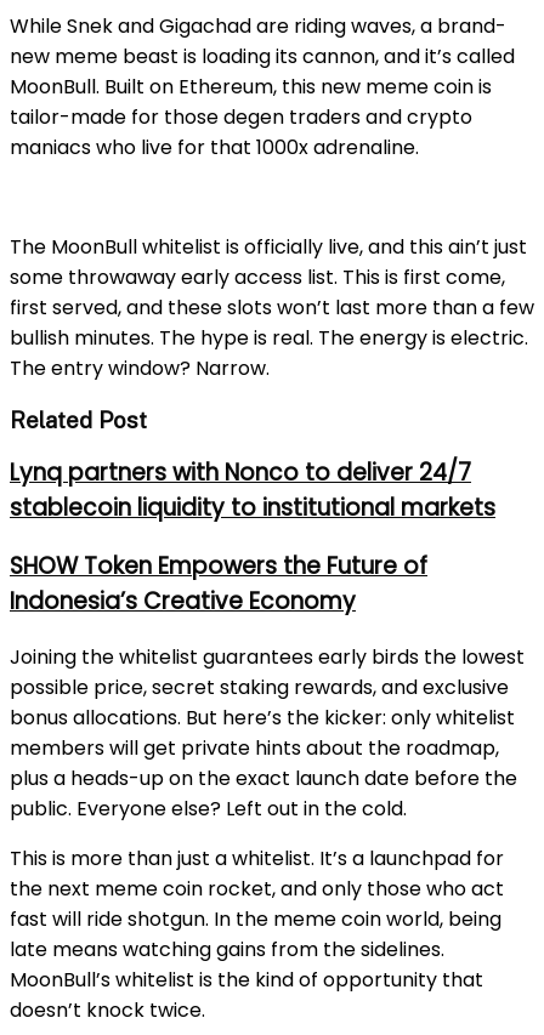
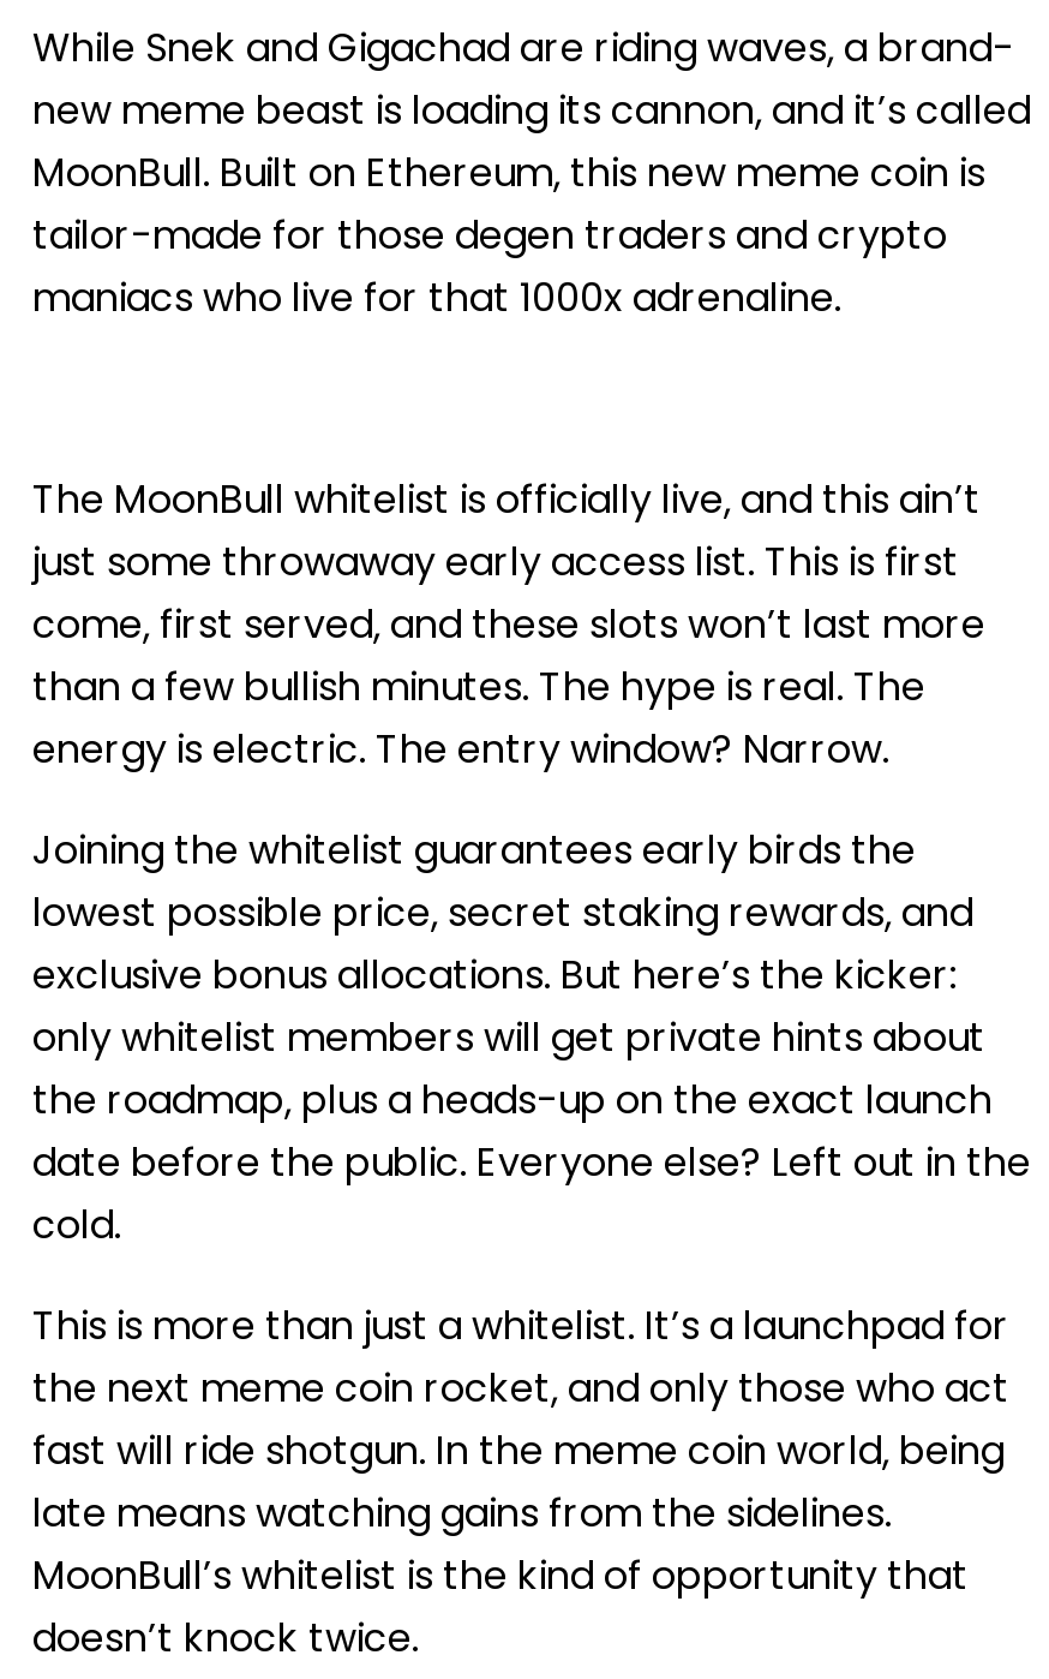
- The MoonBull whitelist is officially live, and this ain’t just
- some throwaway early access list. This is first come,
- first served, and these slots won’t last more than a few
- bullish minutes. The hype is real. The energy is electric.
- The entry window? Narrow.
- Related Post
- Lynq partners with Nonco to deliver 24/7
- stablecoin liquidity to institutional markets
- SHOW Token Empowers the Future of
- Indonesia’s Creative Economy
- Joining the whitelist guarantees early birds the lowest
- possible price, secret staking rewards, and exclusive
- bonus allocations. But here’s the kicker: only whitelist
- members will get private hints about the roadmap,
- plus a heads-up on the exact launch date before the
- public. Everyone else? Left out in the cold.
+ The MoonBull whitelist is officially live, and this ain’t
+ just some throwaway early access list. This is first
+ come, first served, and these slots won’t last more
+ than a few bullish minutes. The hype is real. The
+ energy is electric. The entry window? Narrow.
+ Joining the whitelist guarantees early birds the
+ lowest possible price, secret staking rewards, and
+ exclusive bonus allocations. But here’s the kicker:
+ only whitelist members will get private hints about
+ the roadmap, plus a heads-up on the exact launch
+ date before the public. Everyone else? Left out in the
+ cold.
